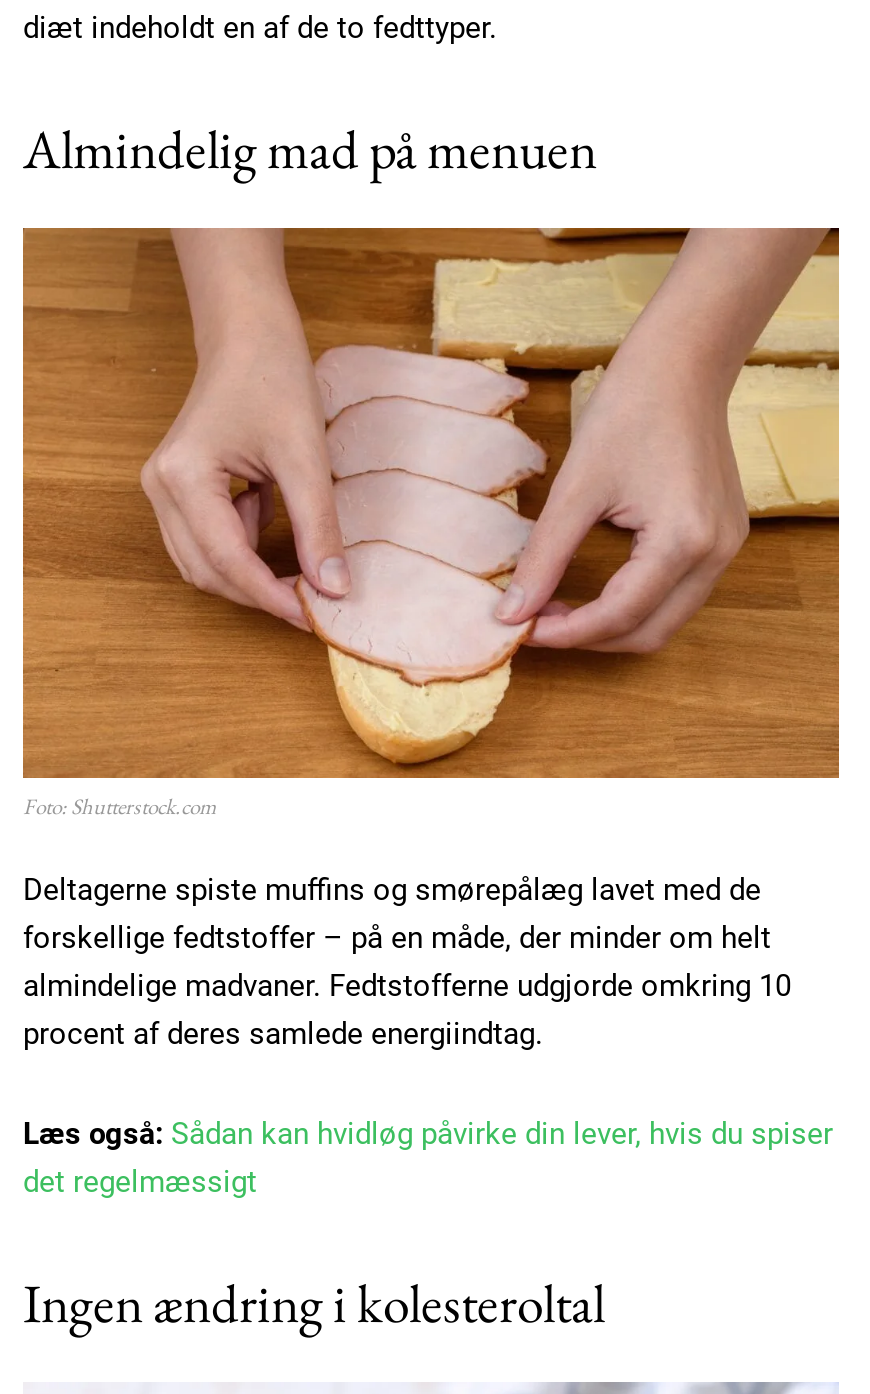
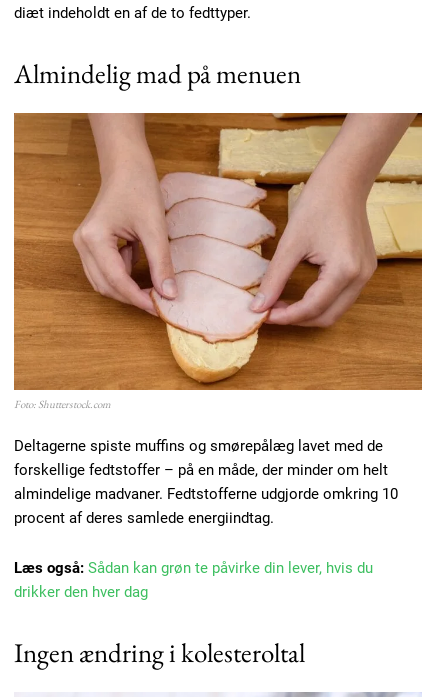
- Læs også: Sådan kan hvidløg påvirke din lever, hvis du spiser
- det regelmæssigt
+ Læs også: Sådan kan grøn te påvirke din lever, hvis du
+ drikker den hver dag
